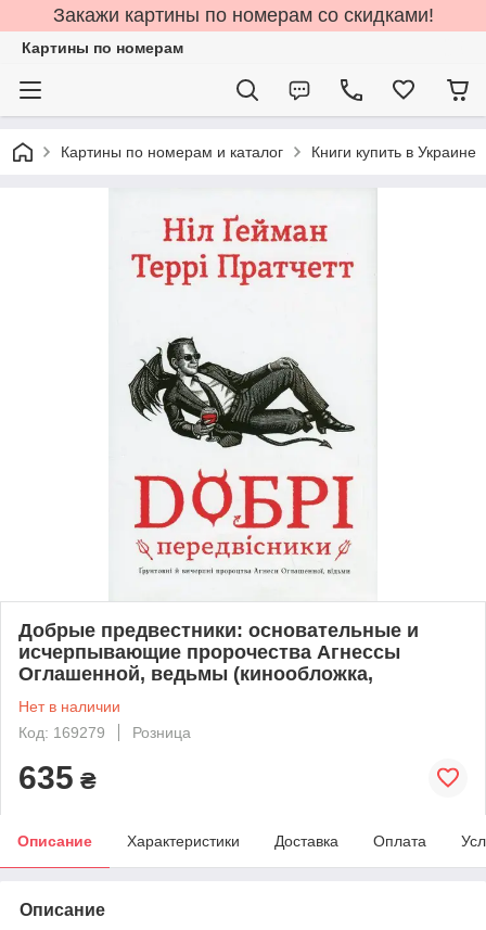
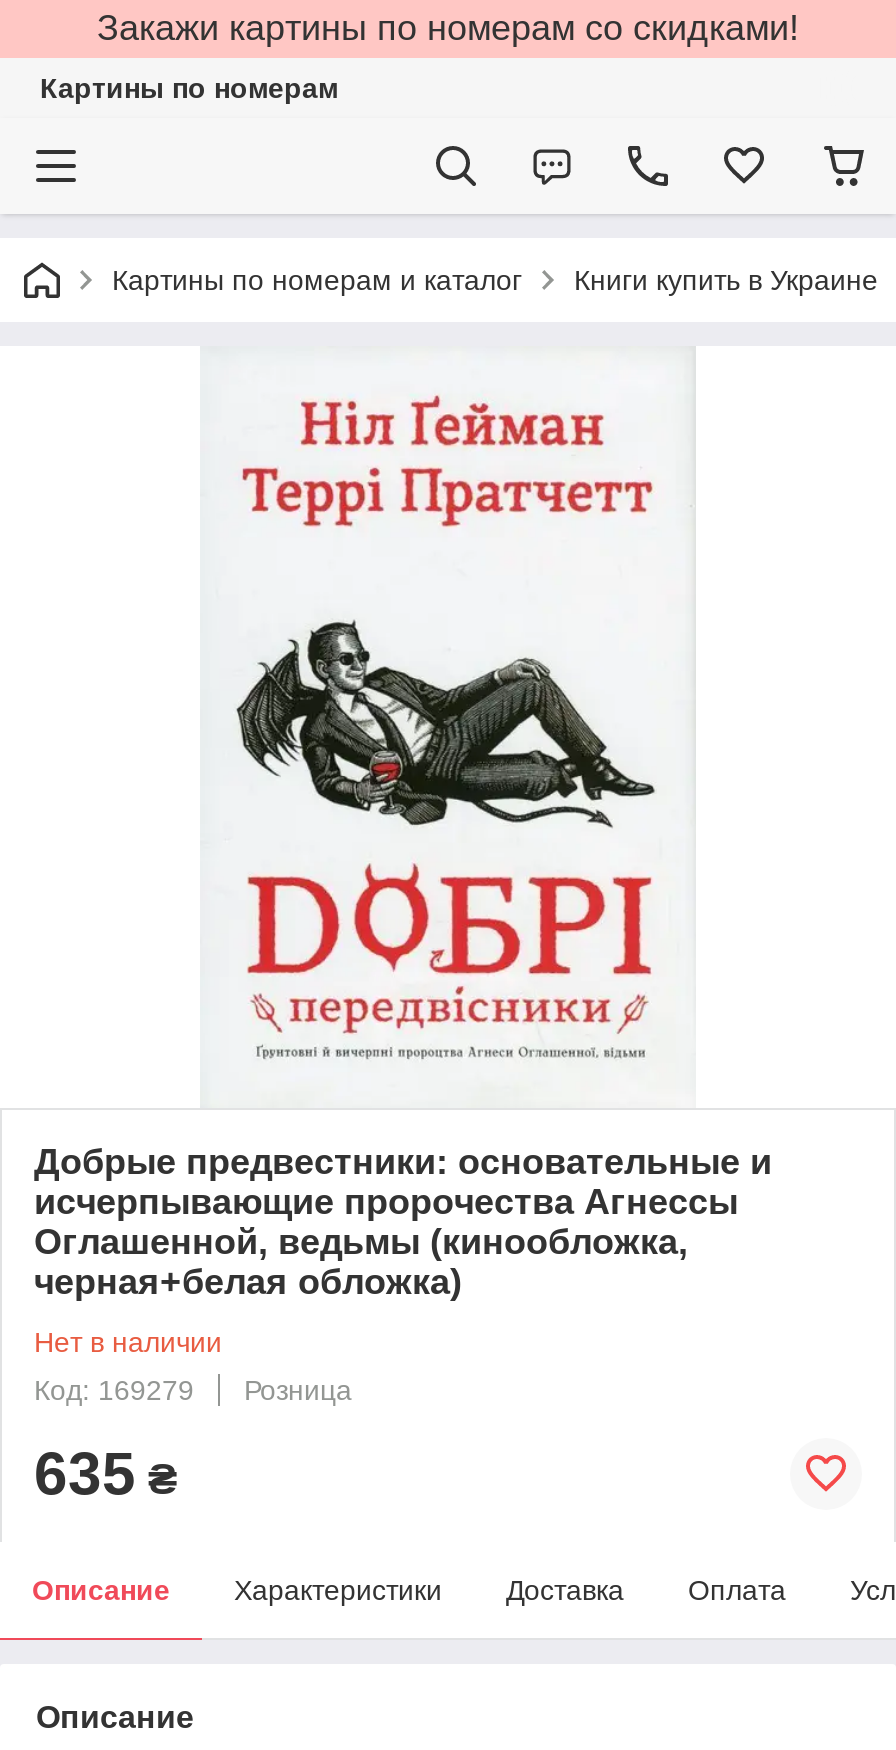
+ черная+белая обложка)
